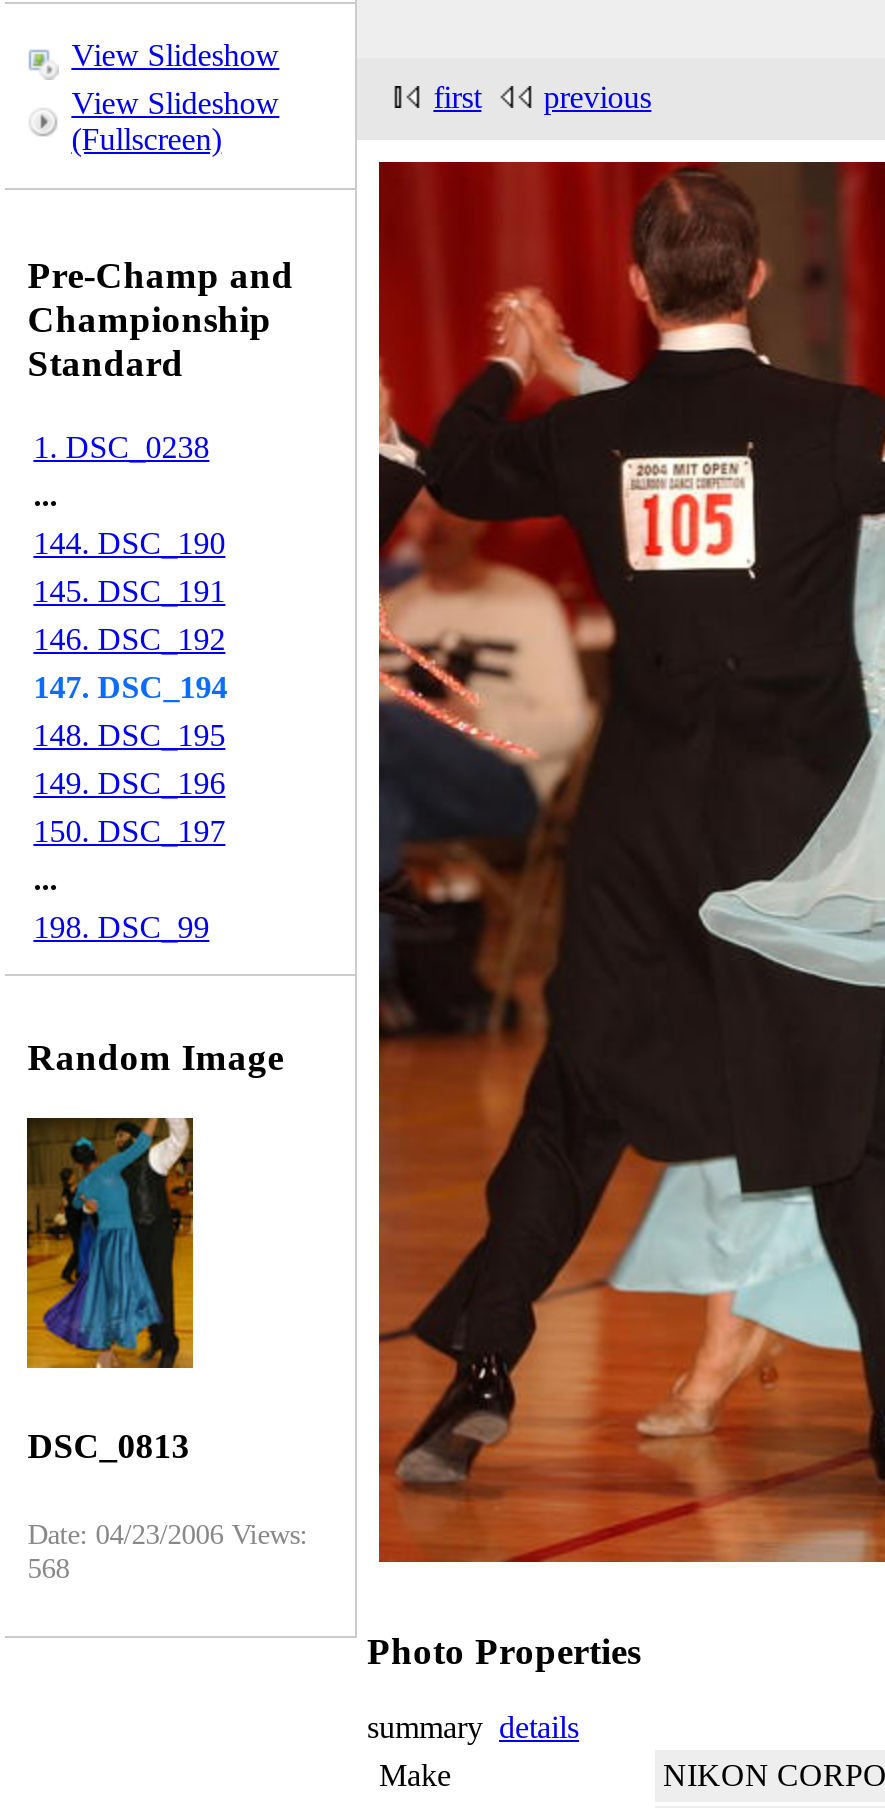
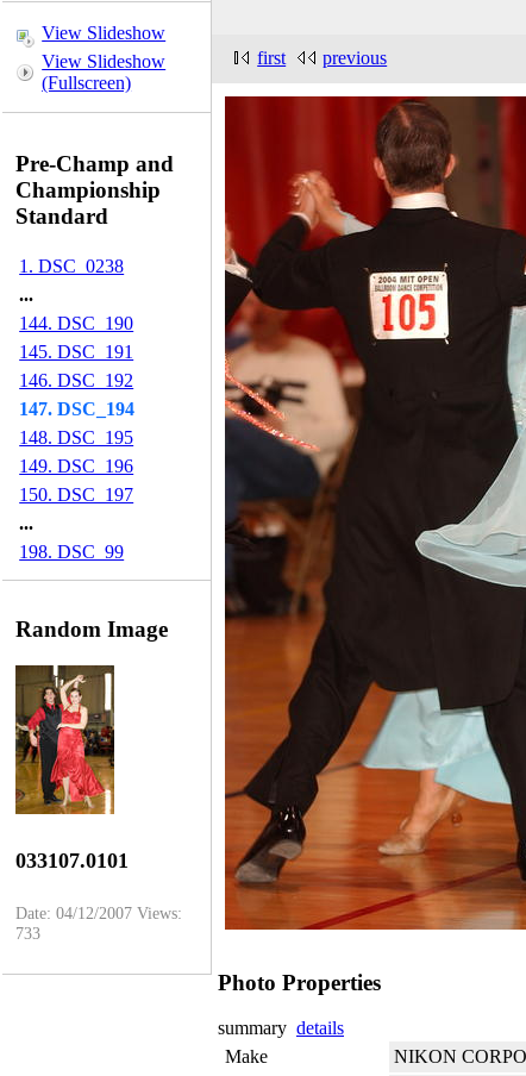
- [image]
- DSC_0813
+ [image]
+ 033107.0101

- Date: 04/23/2006 Views:
- 568
+ Date: 04/12/2007 Views:
+ 733
